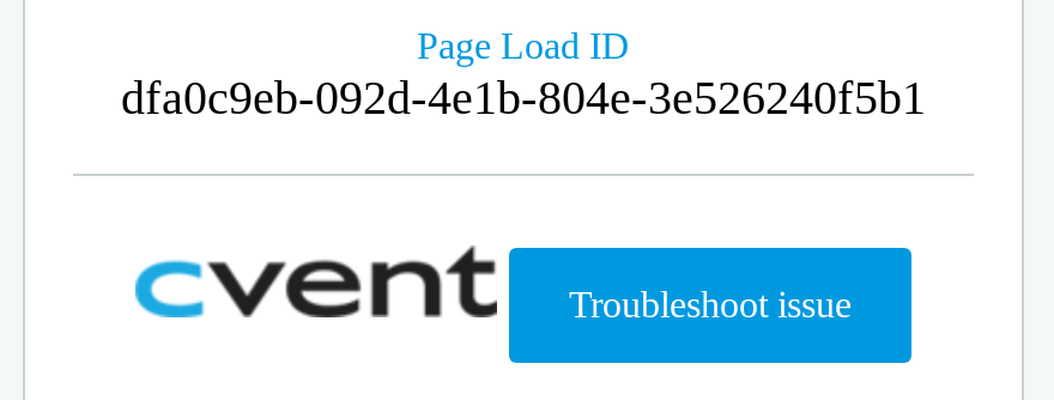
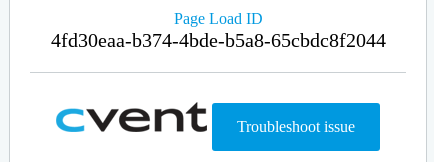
- dfa0c9eb-092d-4e1b-804e-3e526240f5b1
+ 4fd30eaa-b374-4bde-b5a8-65cbdc8f2044
